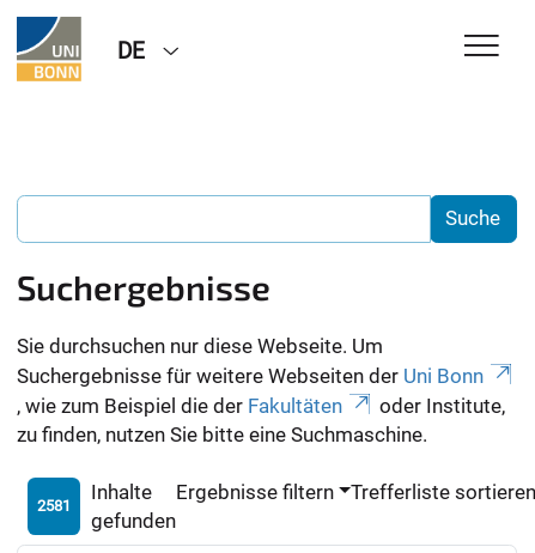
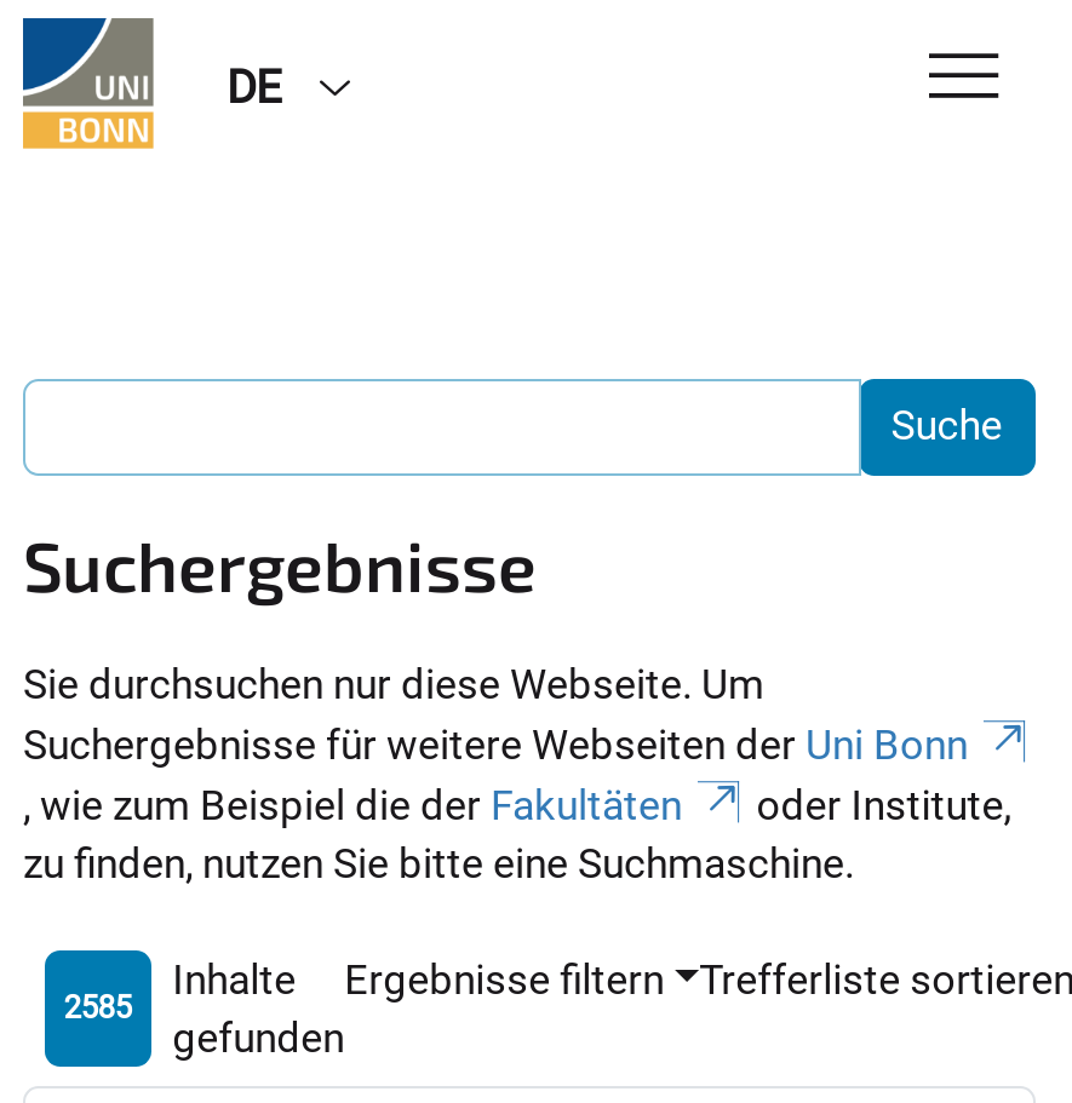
- 2581
+ 2585
